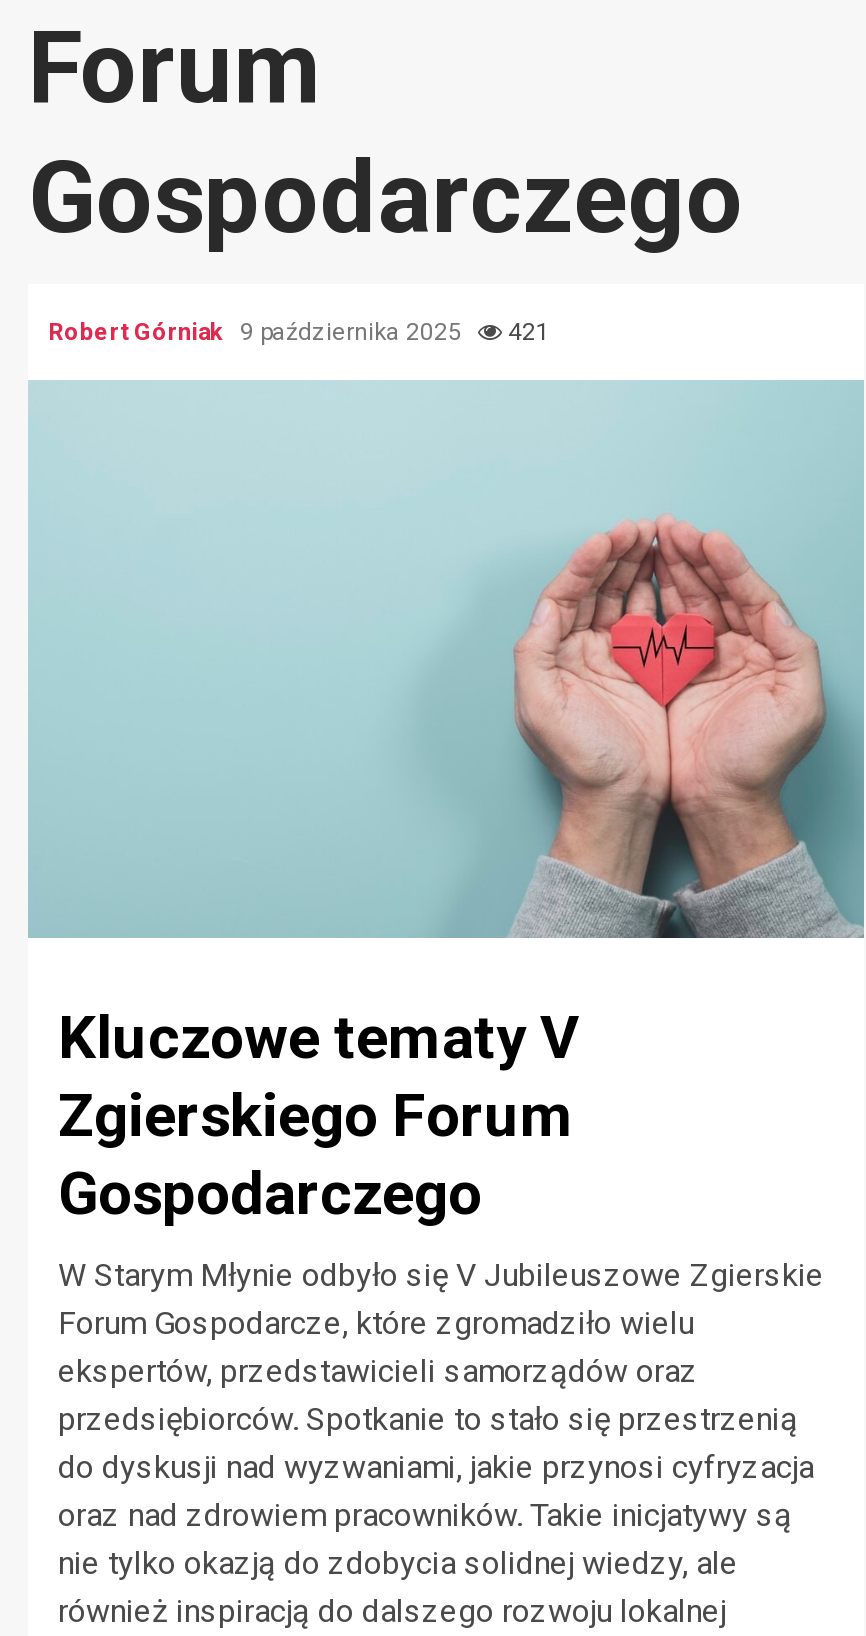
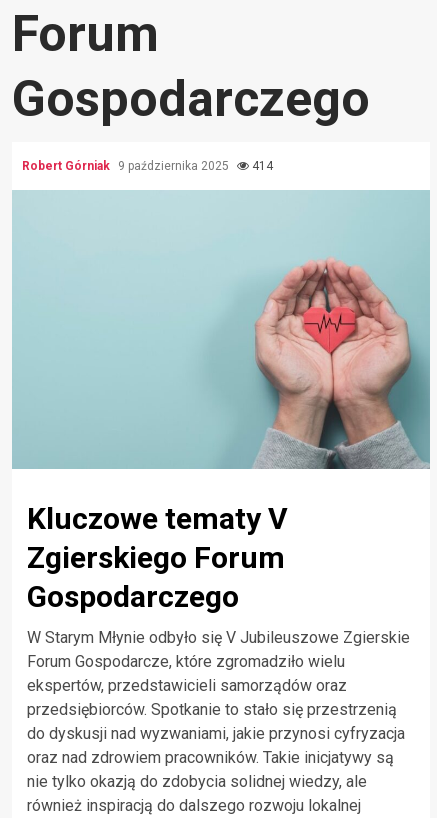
- Robert Górniak 9 października 2025 421
+ Robert Górniak 9 października 2025 414
